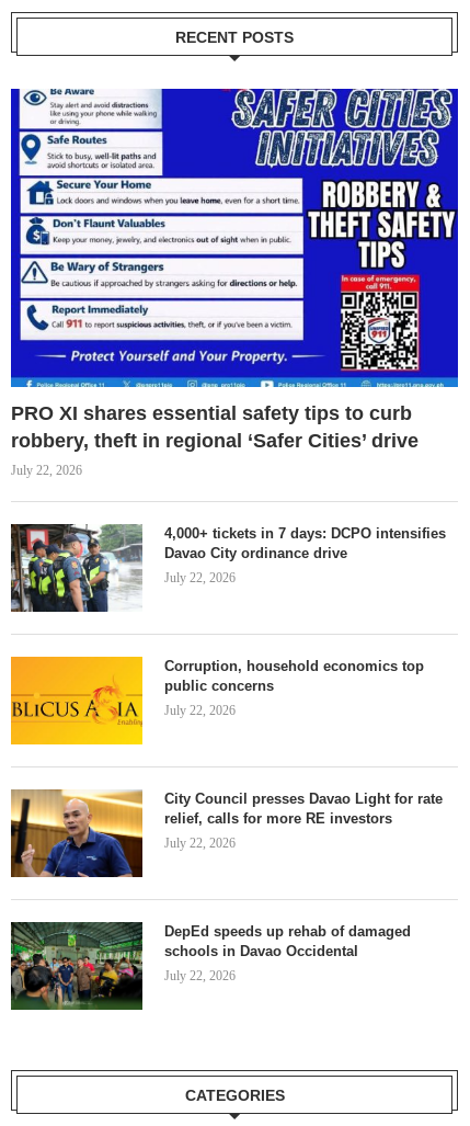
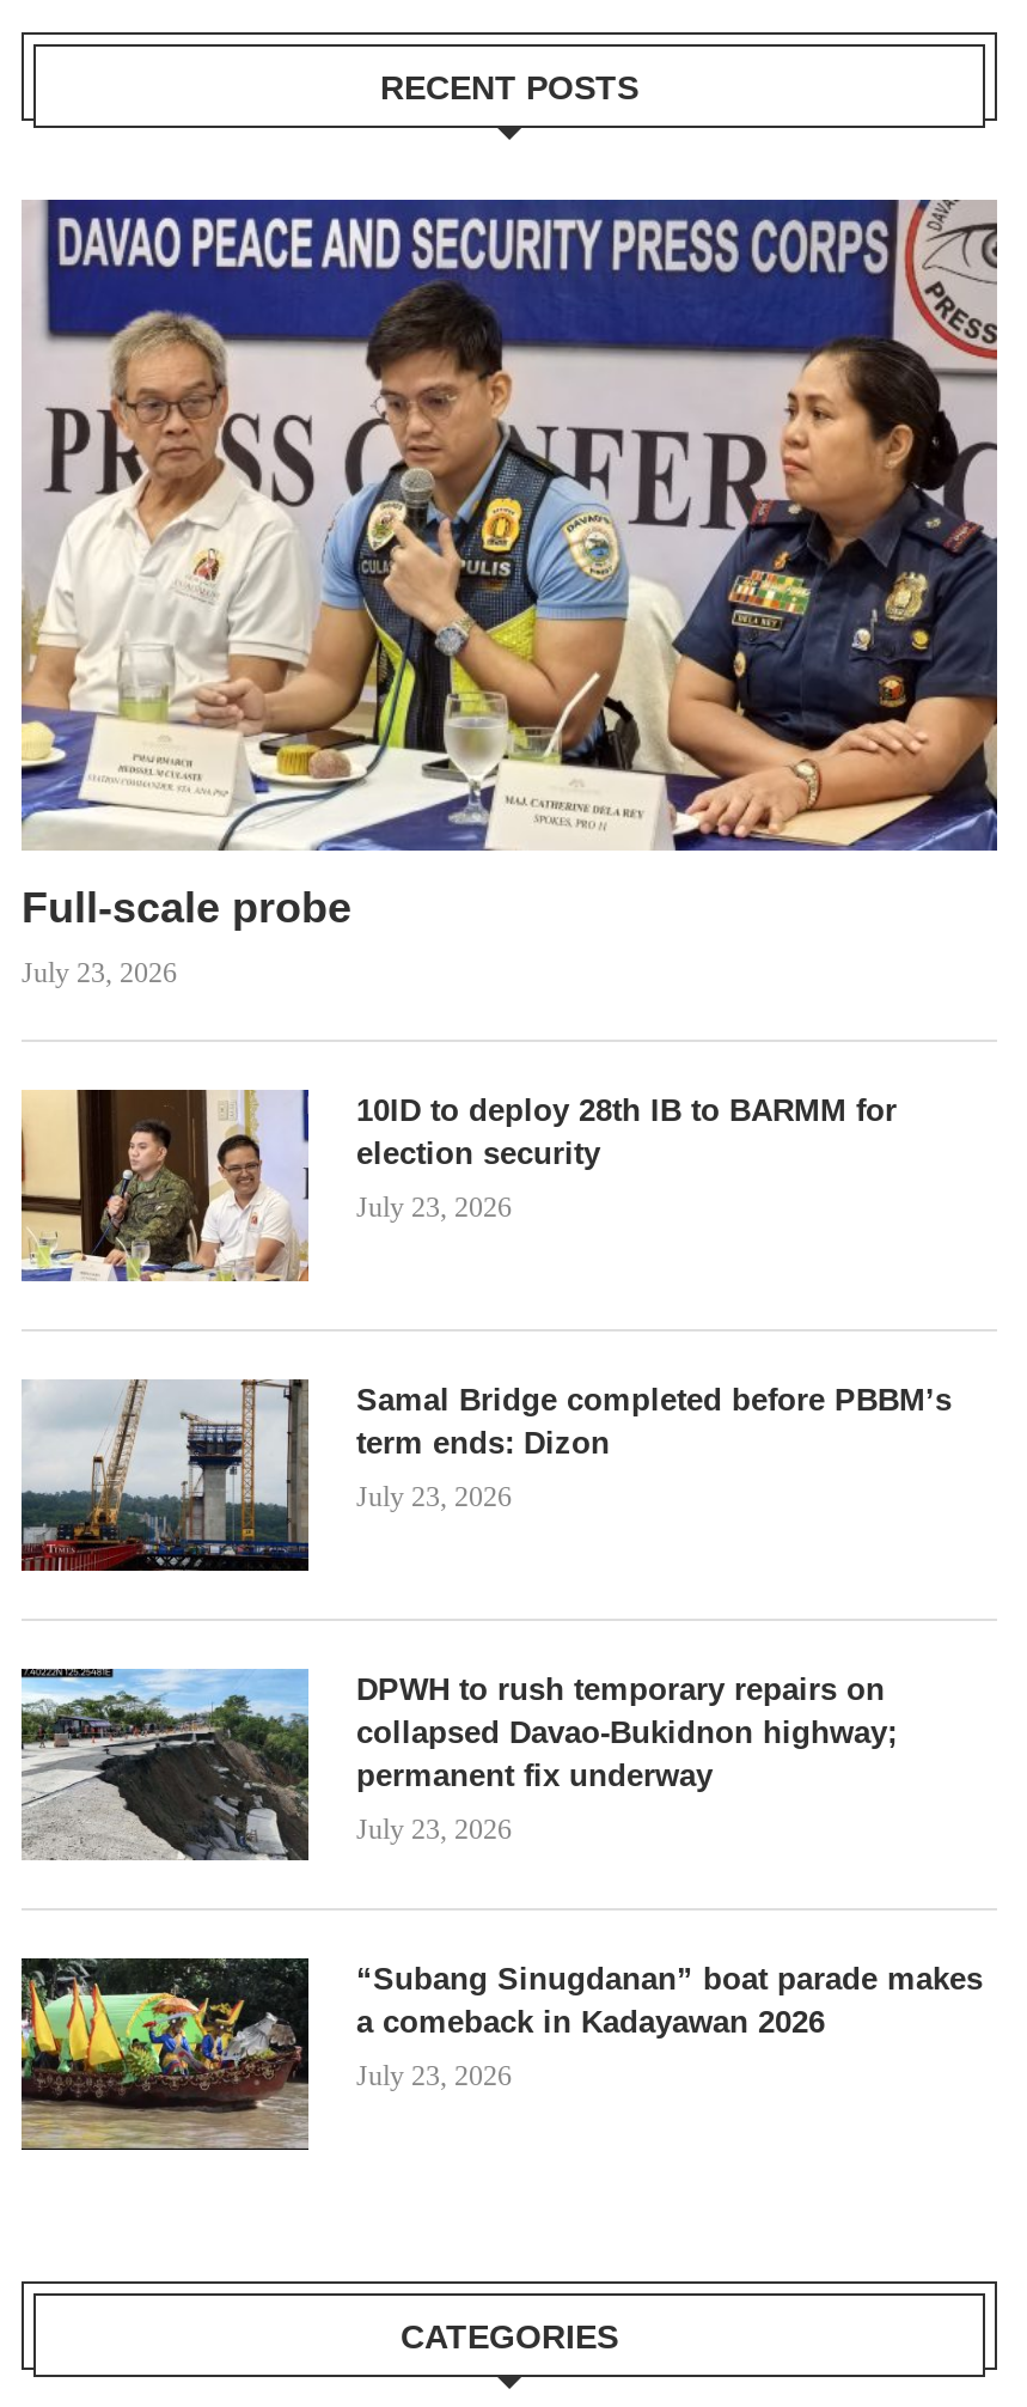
- [image]
- PRO XI shares essential safety tips to curb
- robbery, theft in regional ‘Safer Cities’ drive
+ [image]
+ Full-scale probe

- July 22, 2026
+ July 23, 2026

- [image]
- 4,000+ tickets in 7 days: DCPO intensifies
- Davao City ordinance drive
+ [image]
+ 10ID to deploy 28th IB to BARMM for
+ election security

- July 22, 2026
+ July 23, 2026

- [image]
- Corruption, household economics top
- public concerns
+ [image]
+ Samal Bridge completed before PBBM’s
+ term ends: Dizon

- July 22, 2026
+ July 23, 2026

- [image]
- City Council presses Davao Light for rate
- relief, calls for more RE investors
+ [image]
+ DPWH to rush temporary repairs on
+ collapsed Davao-Bukidnon highway;
+ permanent fix underway

- July 22, 2026
+ July 23, 2026

- [image]
- DepEd speeds up rehab of damaged
- schools in Davao Occidental
+ [image]
+ “Subang Sinugdanan” boat parade makes
+ a comeback in Kadayawan 2026

- July 22, 2026
+ July 23, 2026
